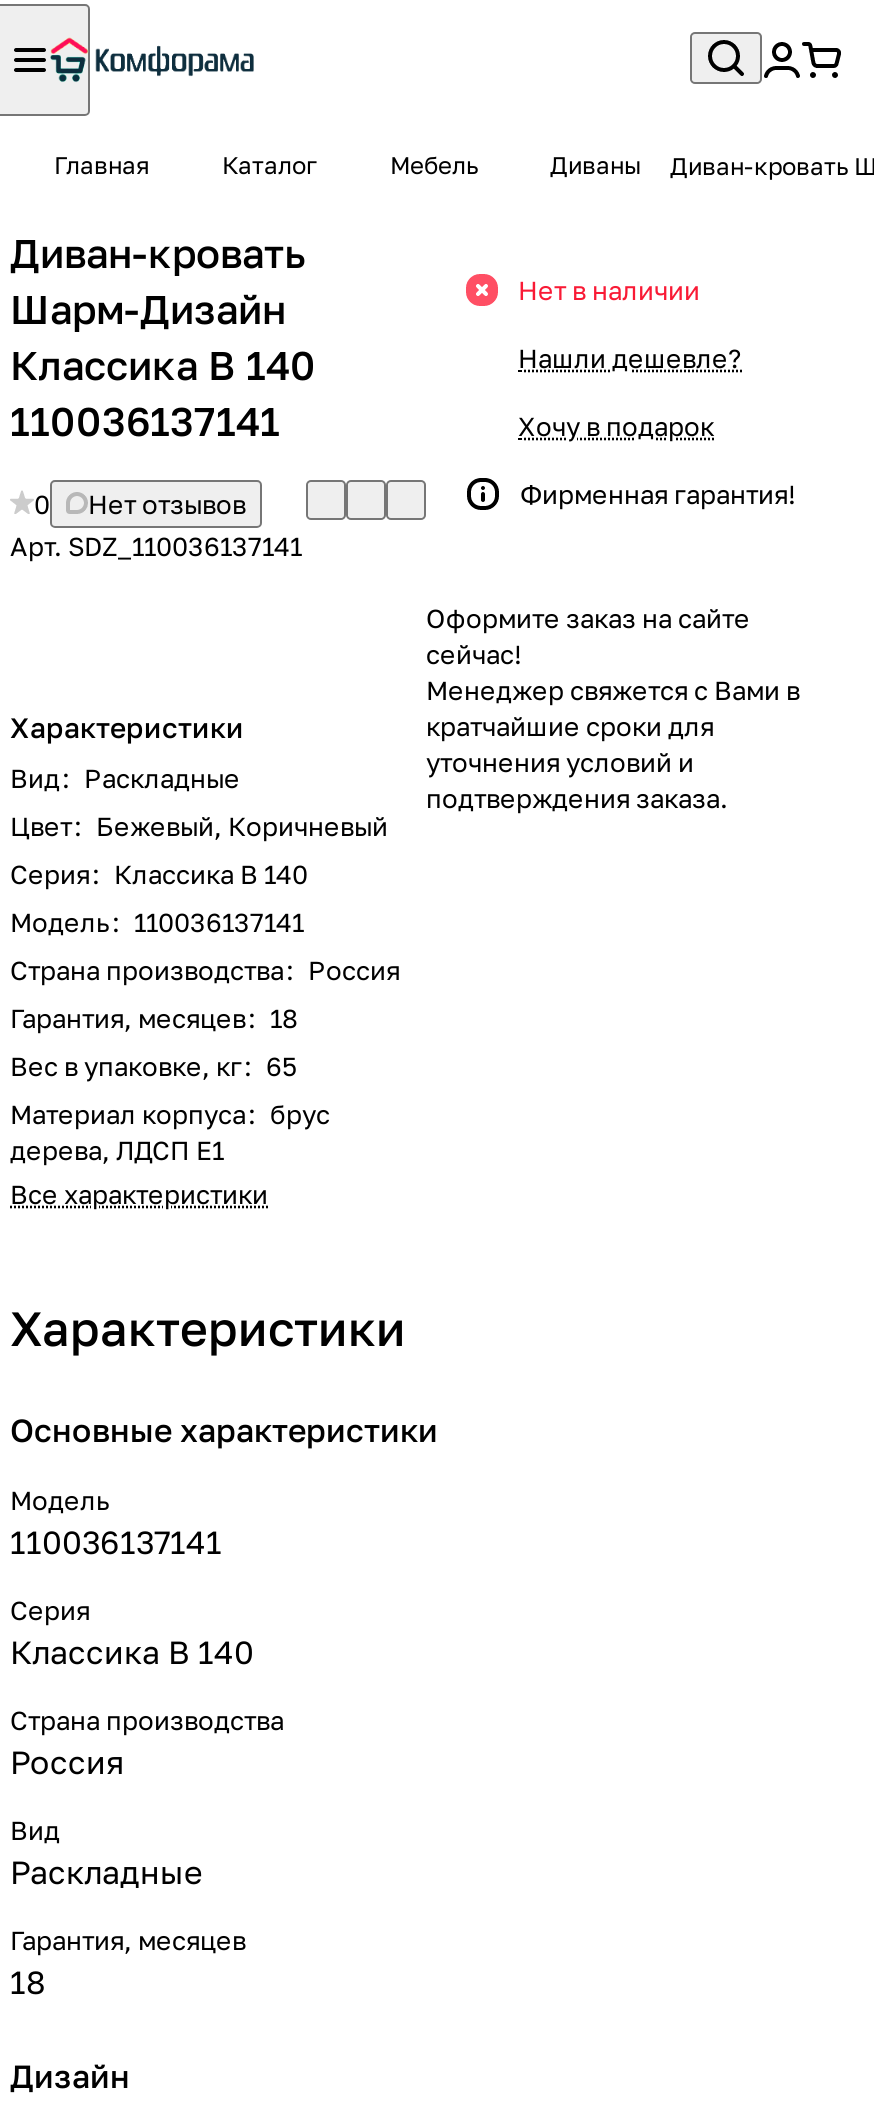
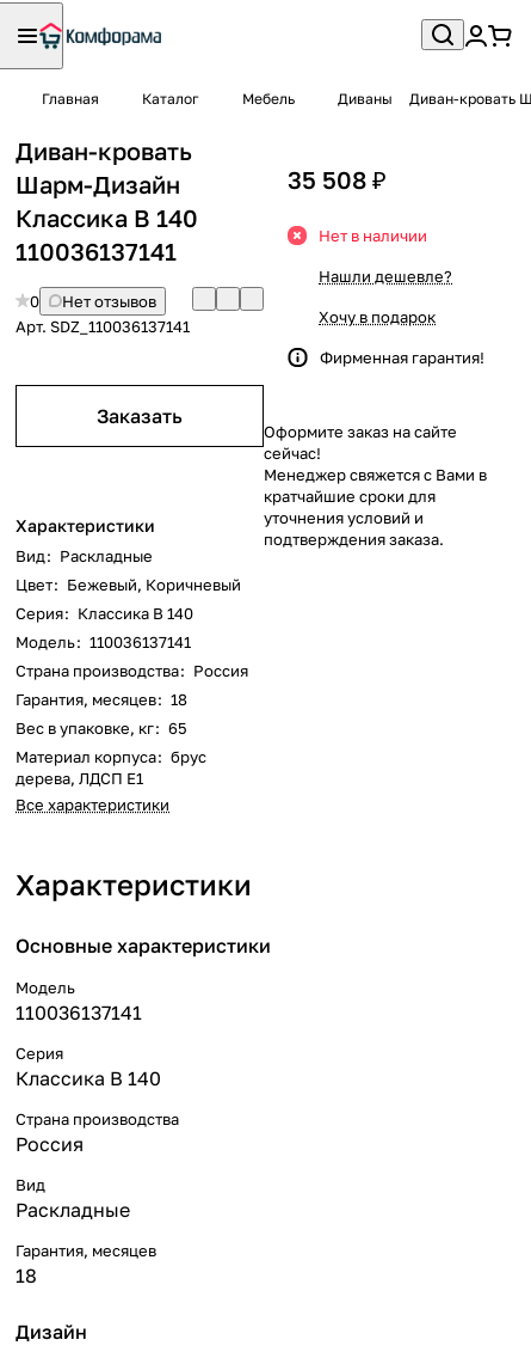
+ 35 508 ₽

+ Заказать
